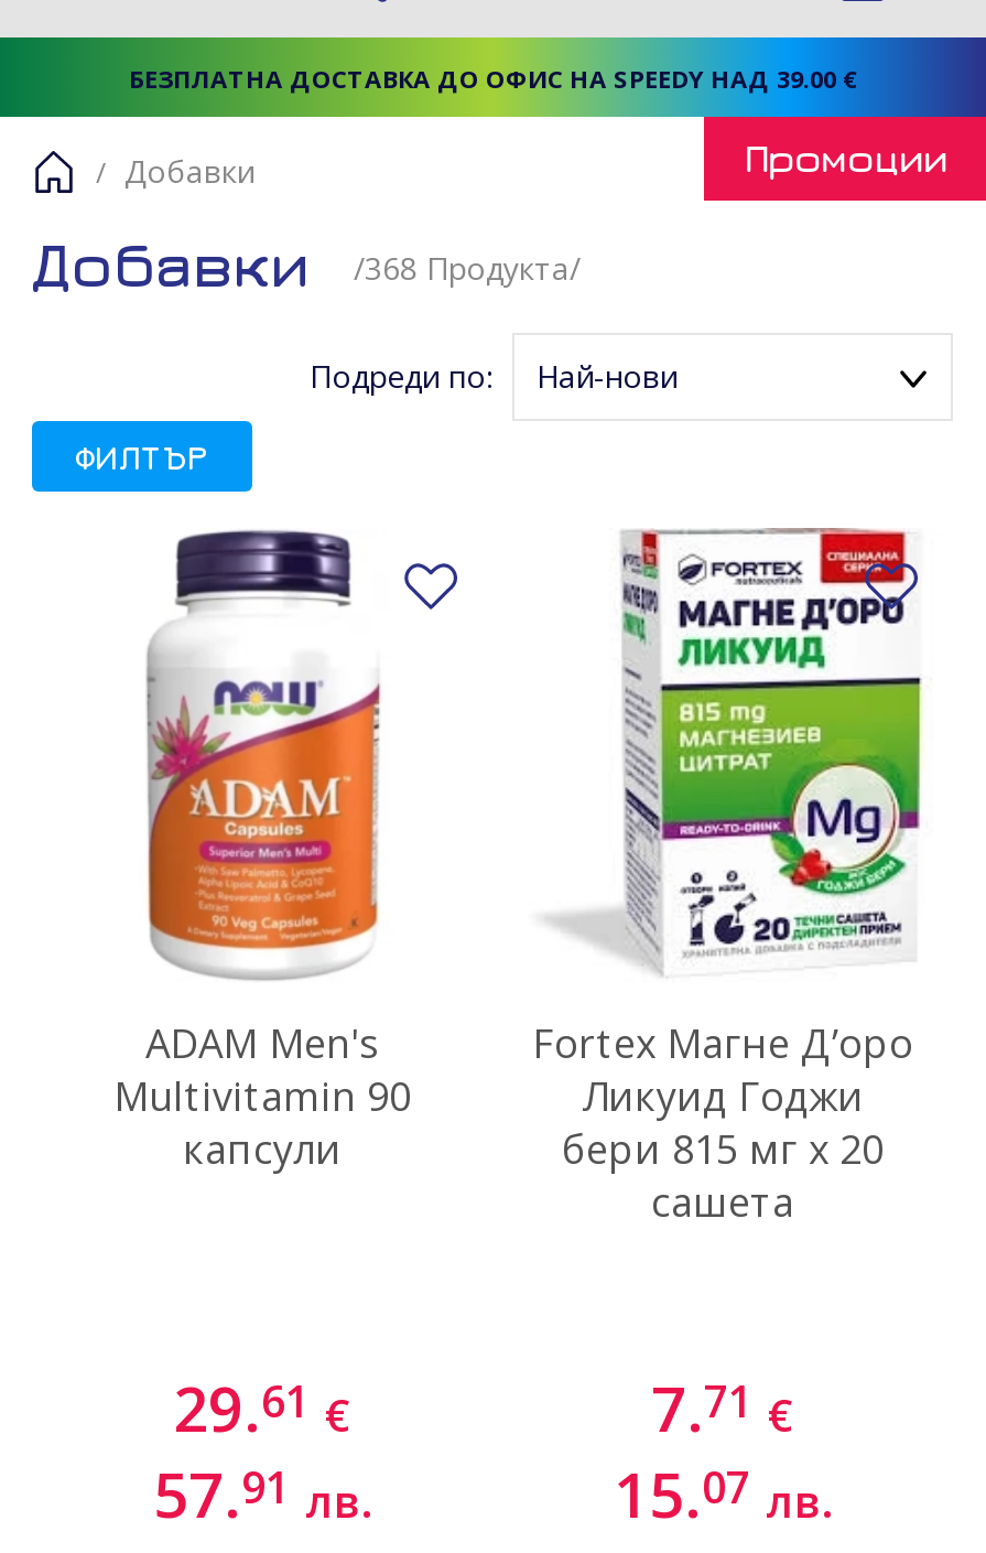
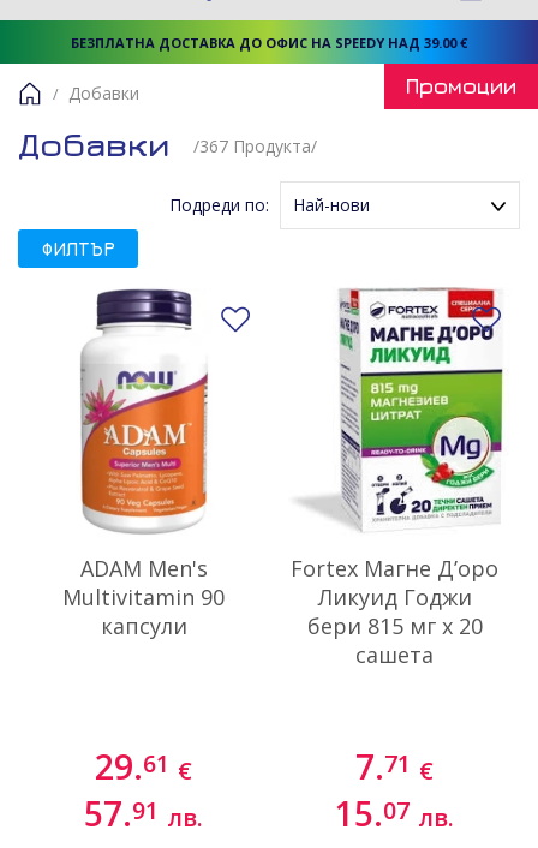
- /368 Продуктa/
+ /367 Продуктa/
